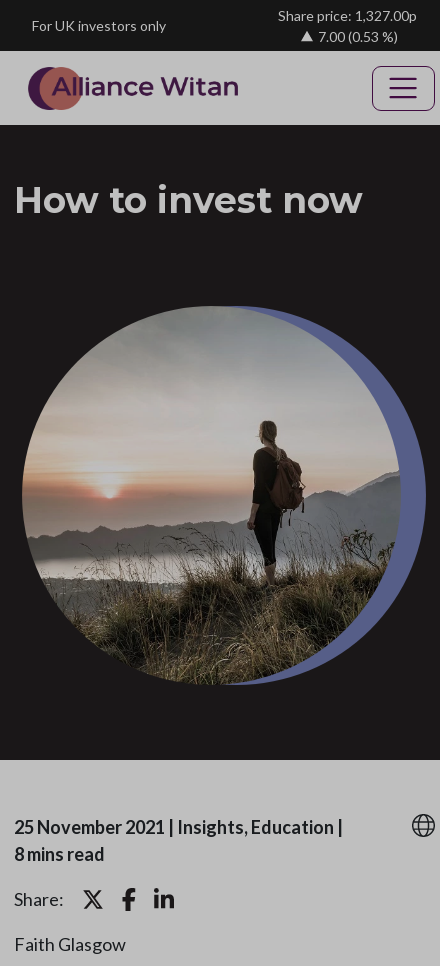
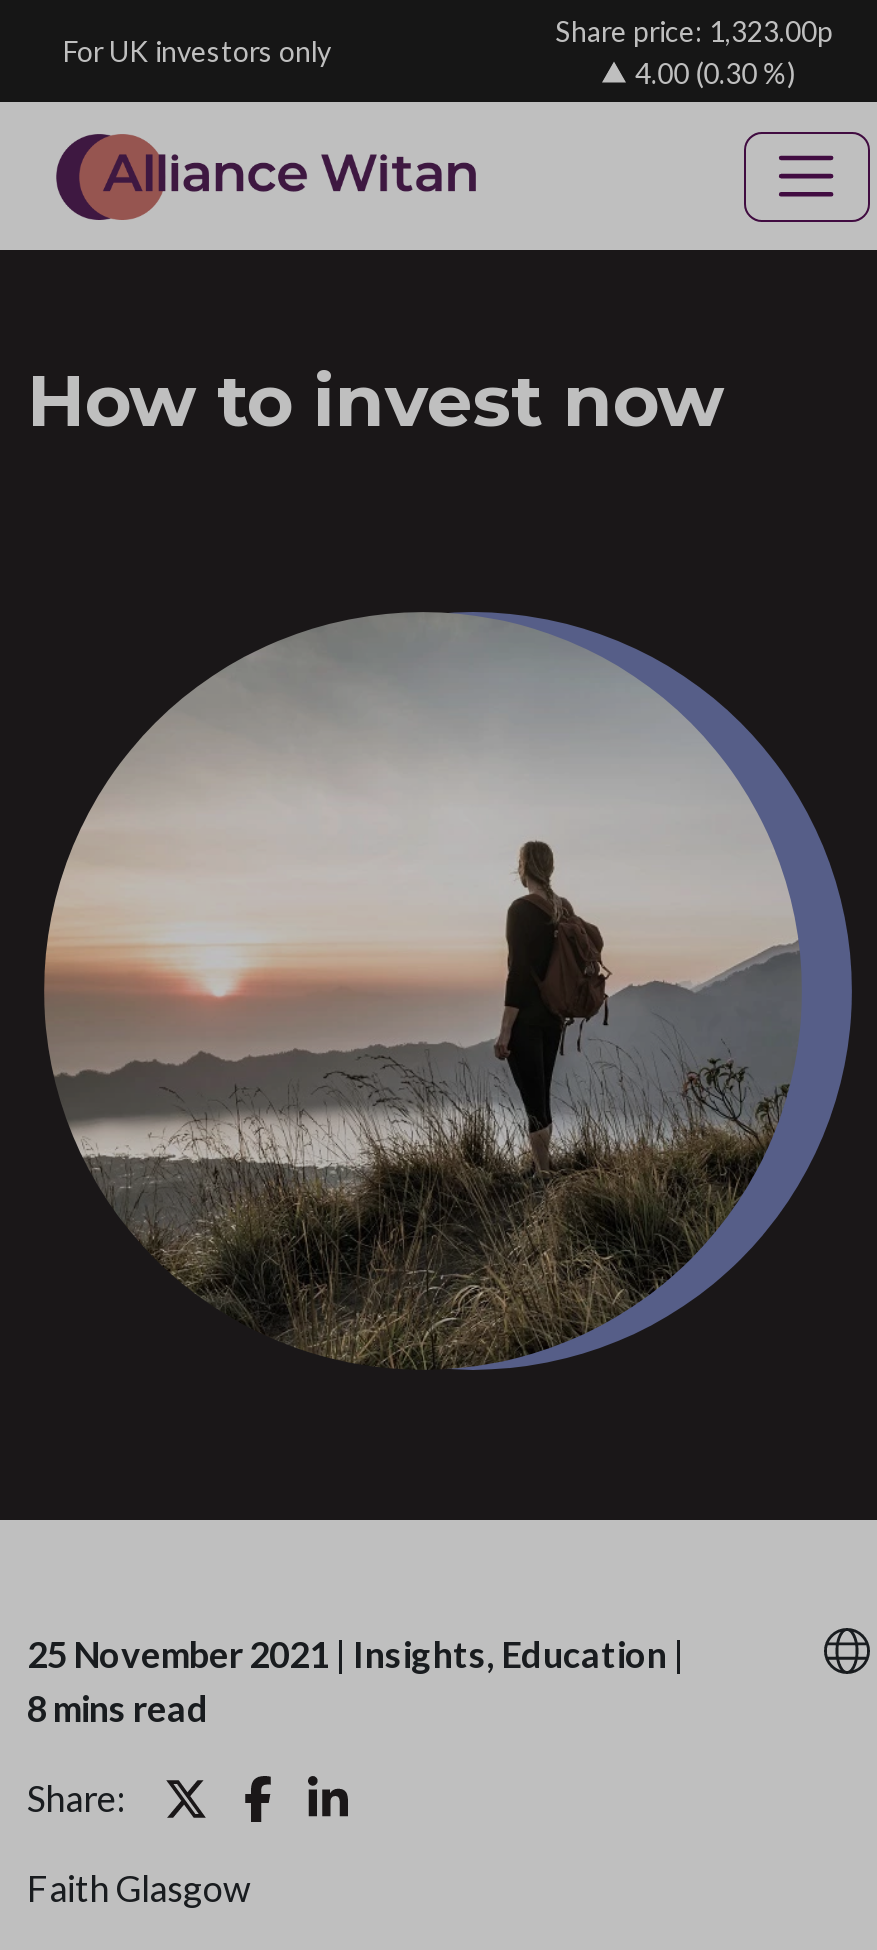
- Share price: 1,327.00p
+ Share price: 1,323.00p

- 7.00 (0.53 %)
+ 4.00 (0.30 %)
